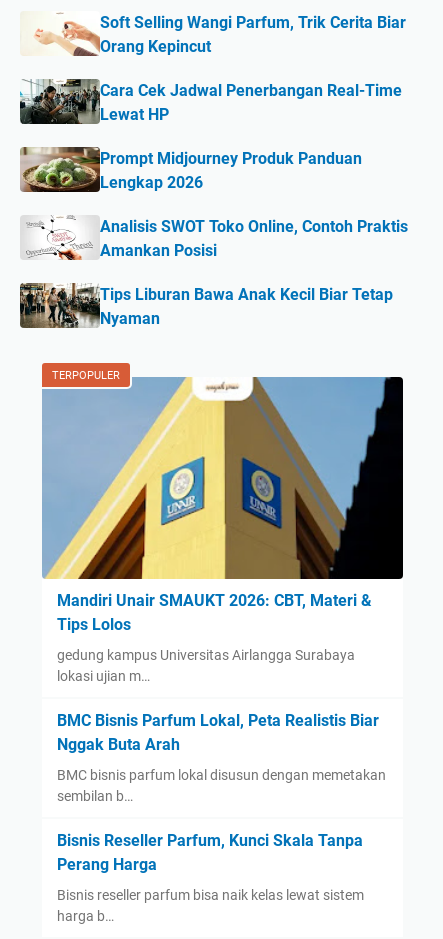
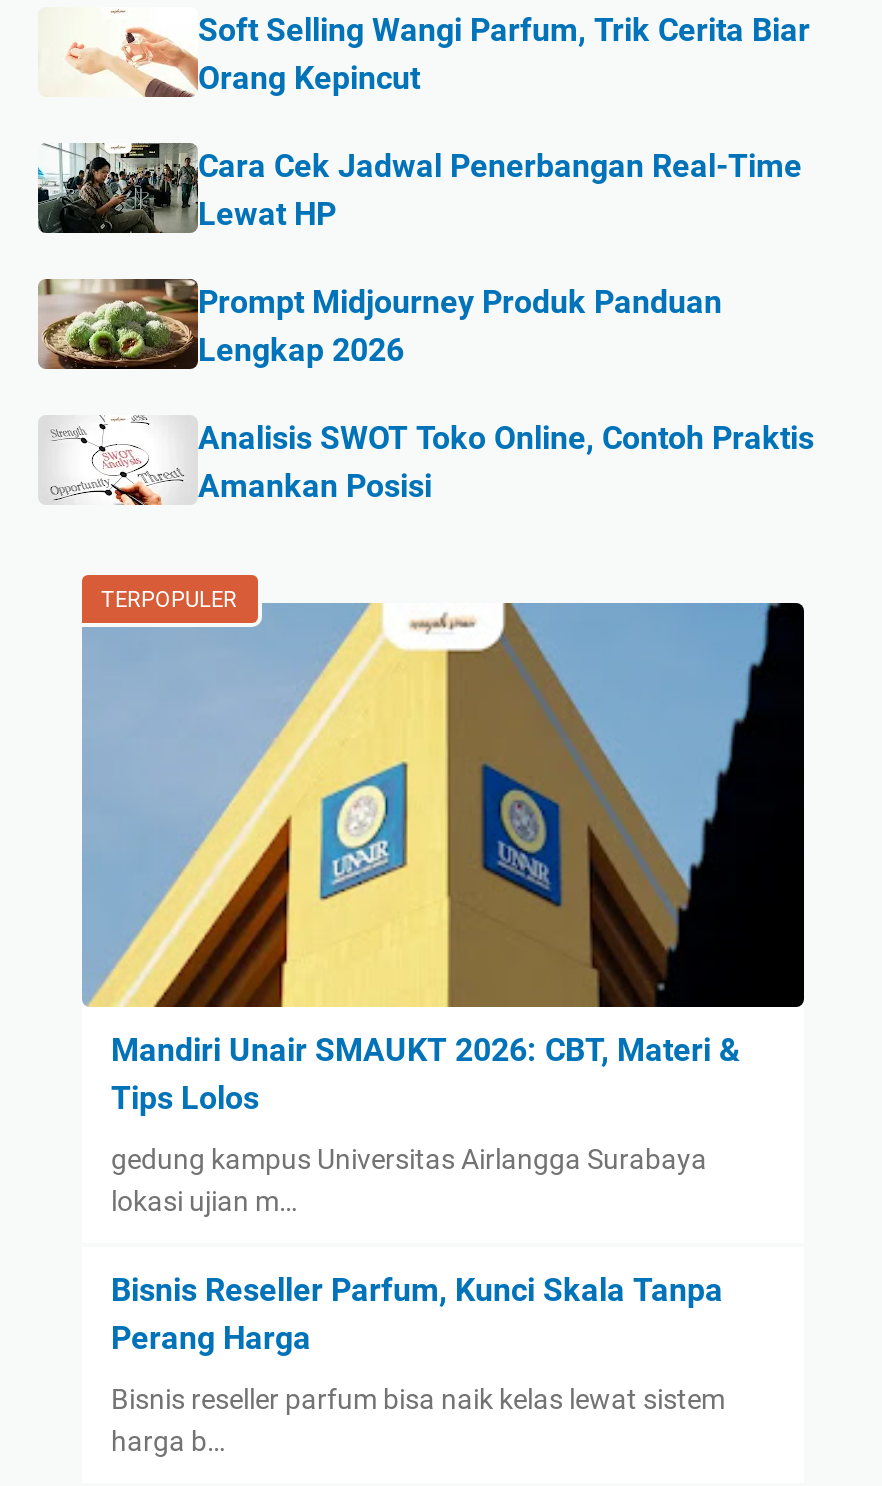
- [image]
- Tips Liburan Bawa Anak Kecil Biar Tetap
- Nyaman

- BMC Bisnis Parfum Lokal, Peta Realistis Biar
- Nggak Buta Arah
- BMC bisnis parfum lokal disusun dengan memetakan
- sembilan b…
